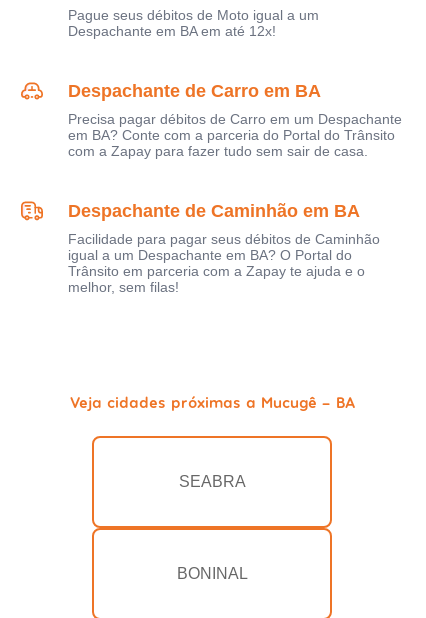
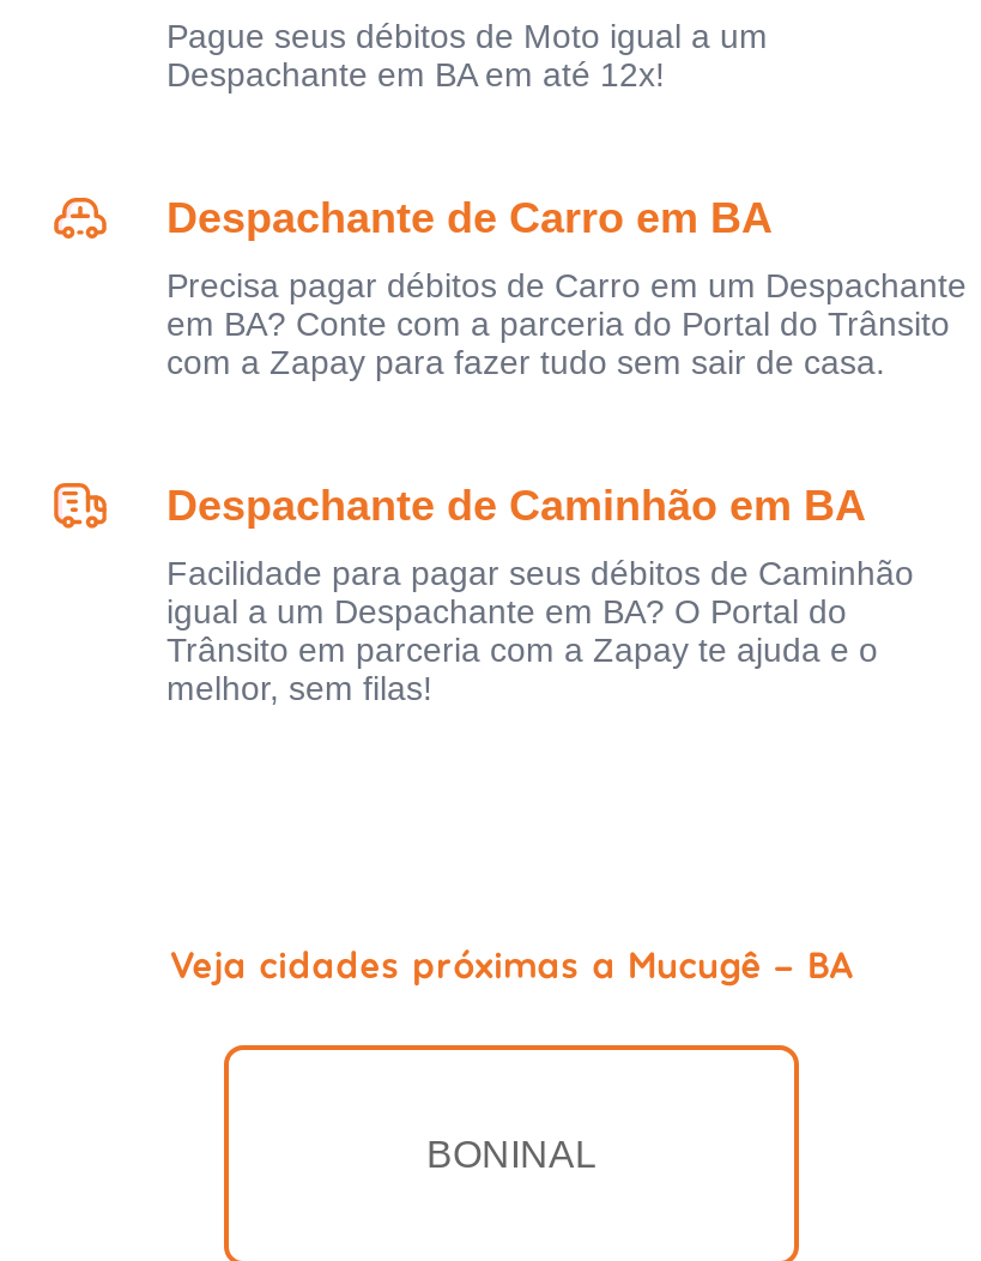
- SEABRA
